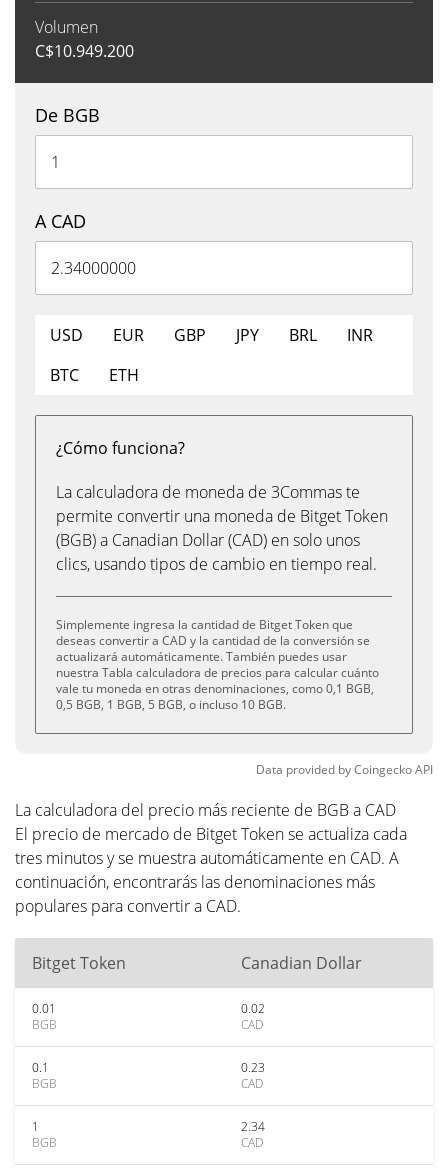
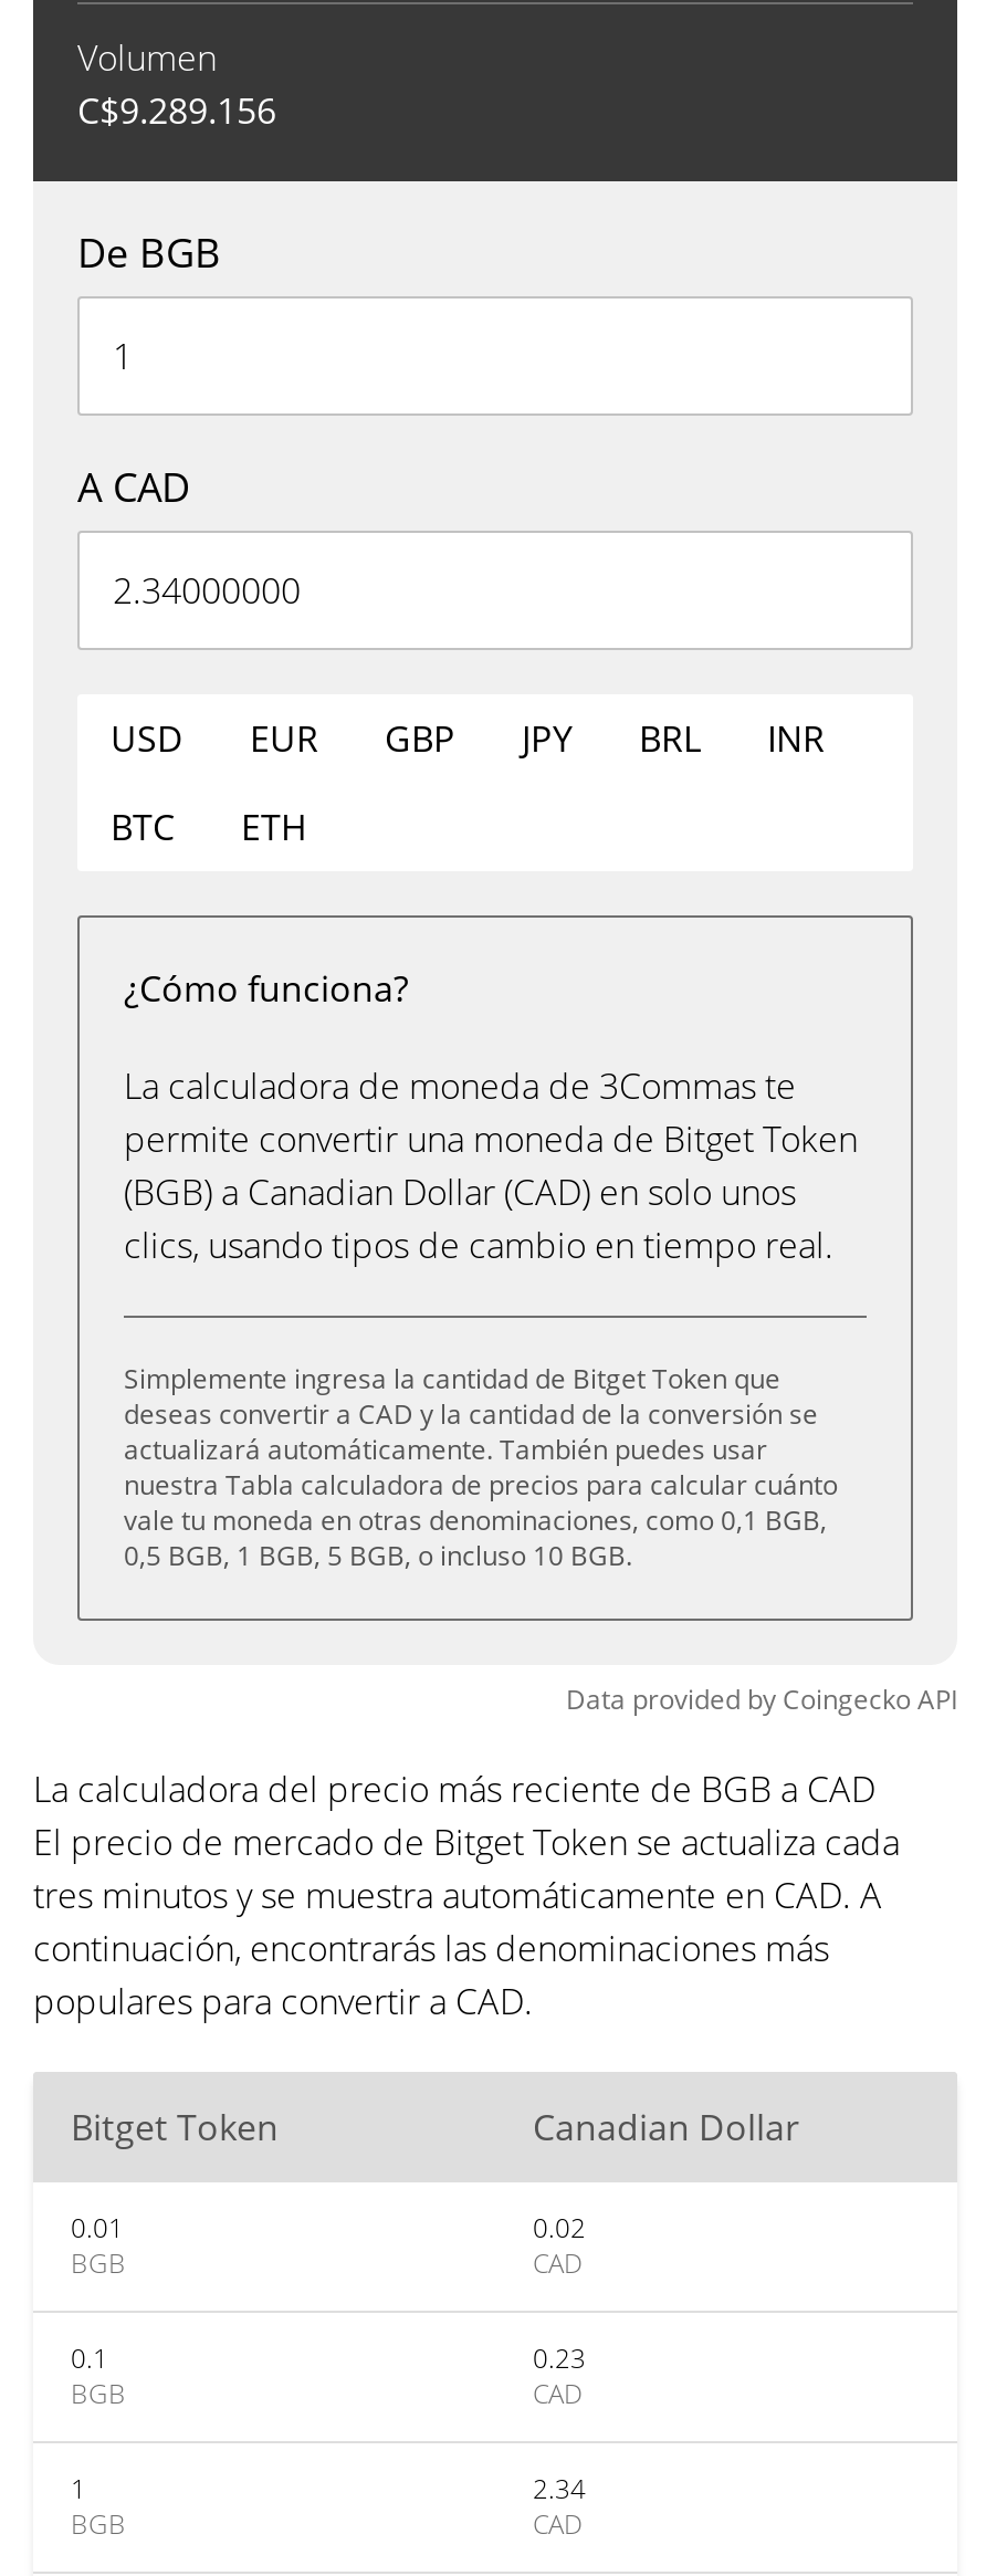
- C$10.949.200
+ C$9.289.156
